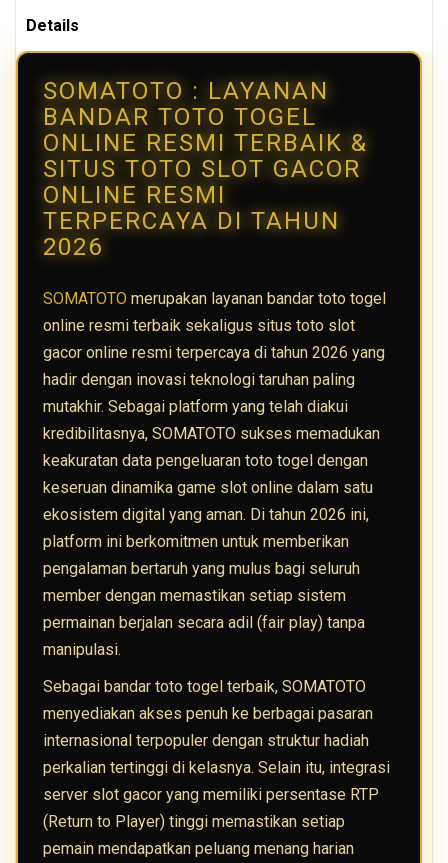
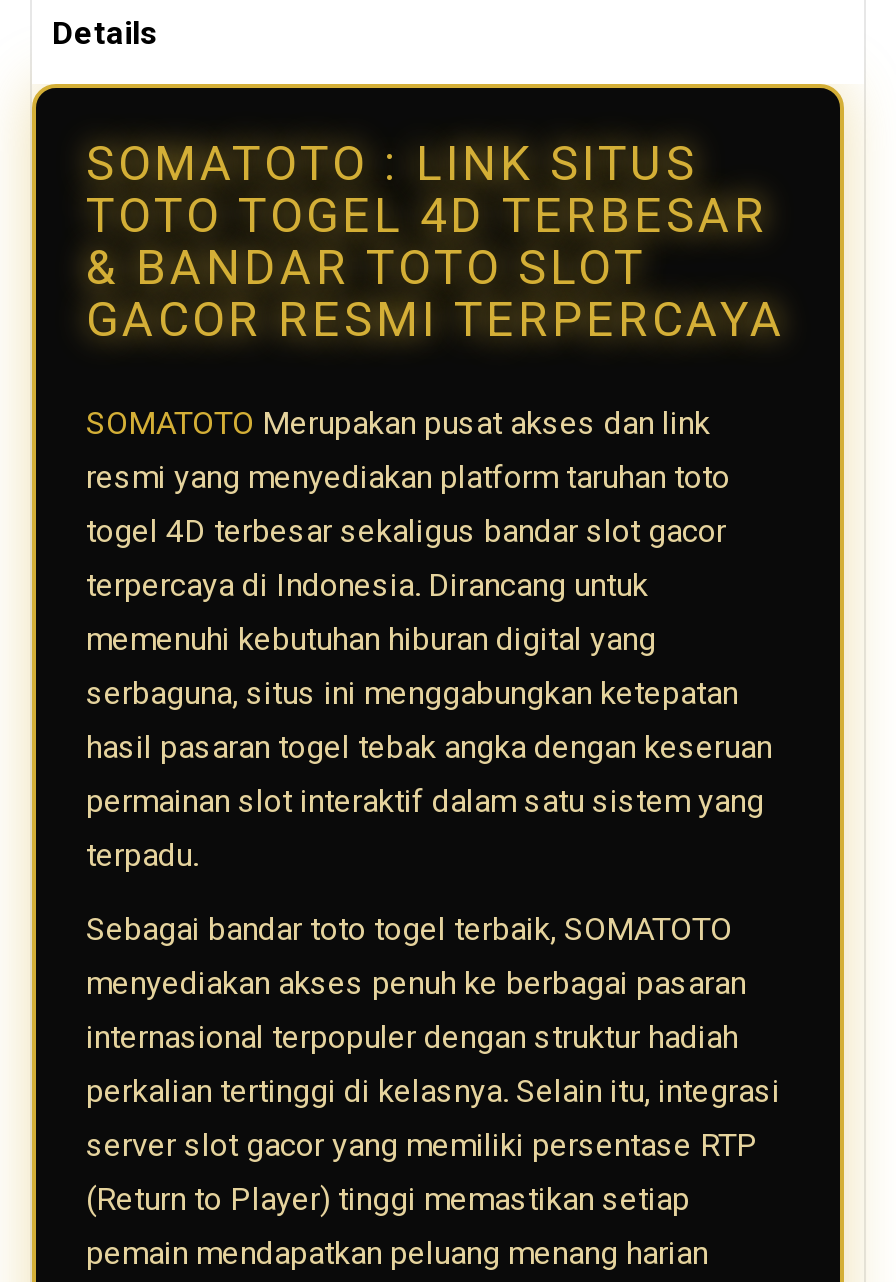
- SOMATOTO : LAYANAN
- BANDAR TOTO TOGEL
- ONLINE RESMI TERBAIK &
- SITUS TOTO SLOT GACOR
- ONLINE RESMI
- TERPERCAYA DI TAHUN
- 2026
+ SOMATOTO : LINK SITUS
+ TOTO TOGEL 4D TERBESAR
+ & BANDAR TOTO SLOT
+ GACOR RESMI TERPERCAYA

- SOMATOTO merupakan layanan bandar toto togel
- online resmi terbaik sekaligus situs toto slot
- gacor online resmi terpercaya di tahun 2026 yang
- hadir dengan inovasi teknologi taruhan paling
- mutakhir. Sebagai platform yang telah diakui
- kredibilitasnya, SOMATOTO sukses memadukan
- keakuratan data pengeluaran toto togel dengan
- keseruan dinamika game slot online dalam satu
- ekosistem digital yang aman. Di tahun 2026 ini,
- platform ini berkomitmen untuk memberikan
- pengalaman bertaruh yang mulus bagi seluruh
- member dengan memastikan setiap sistem
- permainan berjalan secara adil (fair play) tanpa
- manipulasi.
+ SOMATOTO Merupakan pusat akses dan link
+ resmi yang menyediakan platform taruhan toto
+ togel 4D terbesar sekaligus bandar slot gacor
+ terpercaya di Indonesia. Dirancang untuk
+ memenuhi kebutuhan hiburan digital yang
+ serbaguna, situs ini menggabungkan ketepatan
+ hasil pasaran togel tebak angka dengan keseruan
+ permainan slot interaktif dalam satu sistem yang
+ terpadu.
